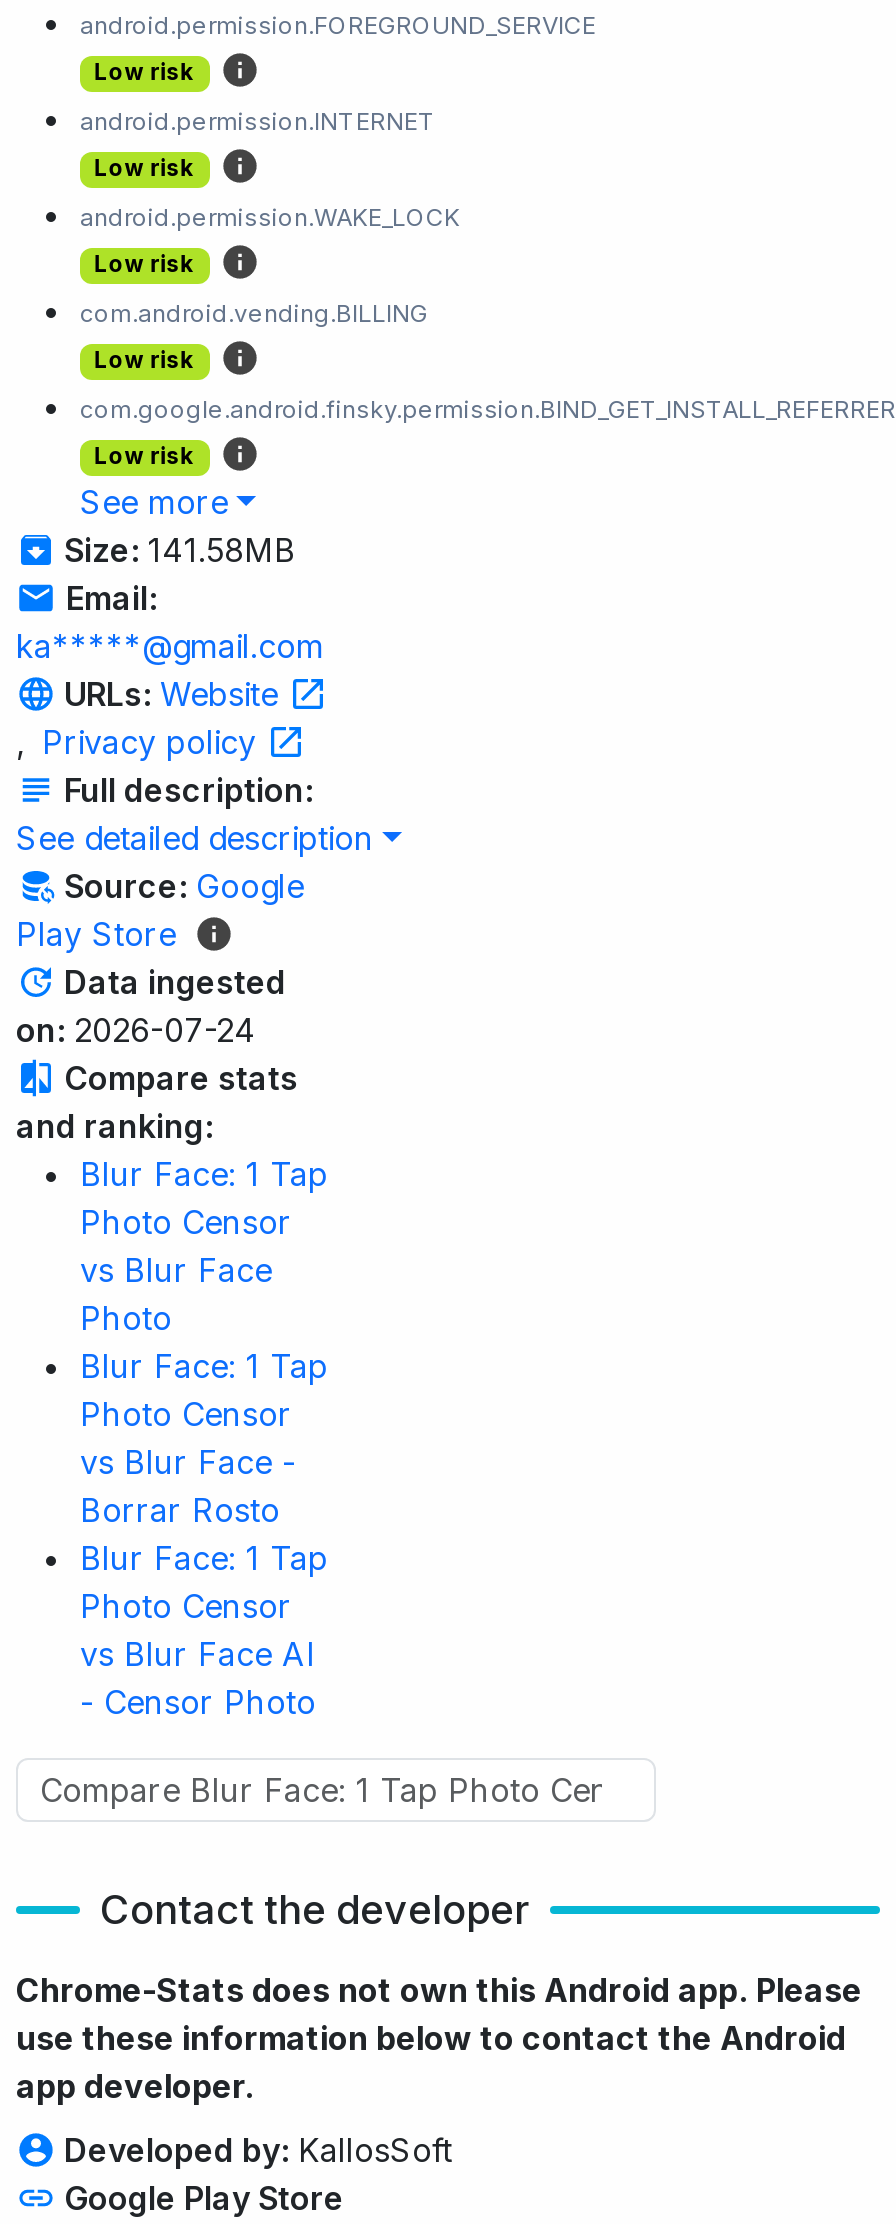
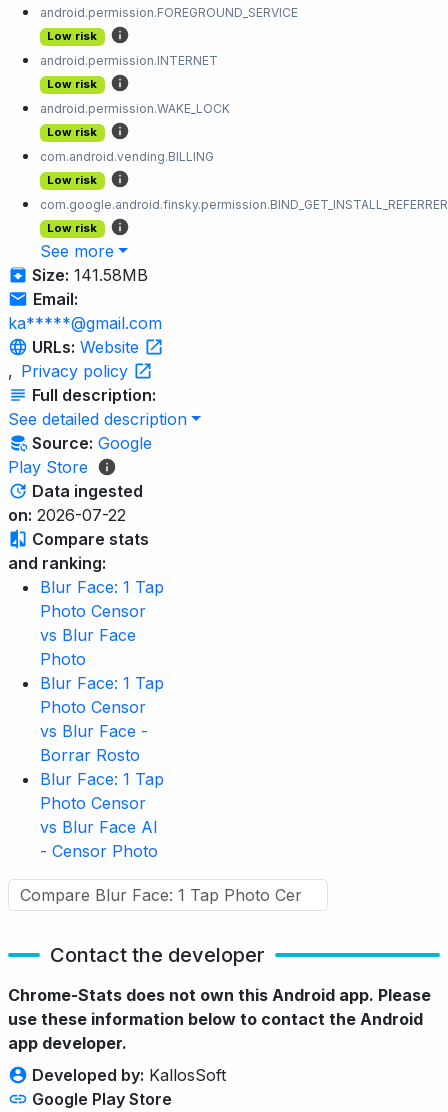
- on: 2026-07-24
+ on: 2026-07-22
